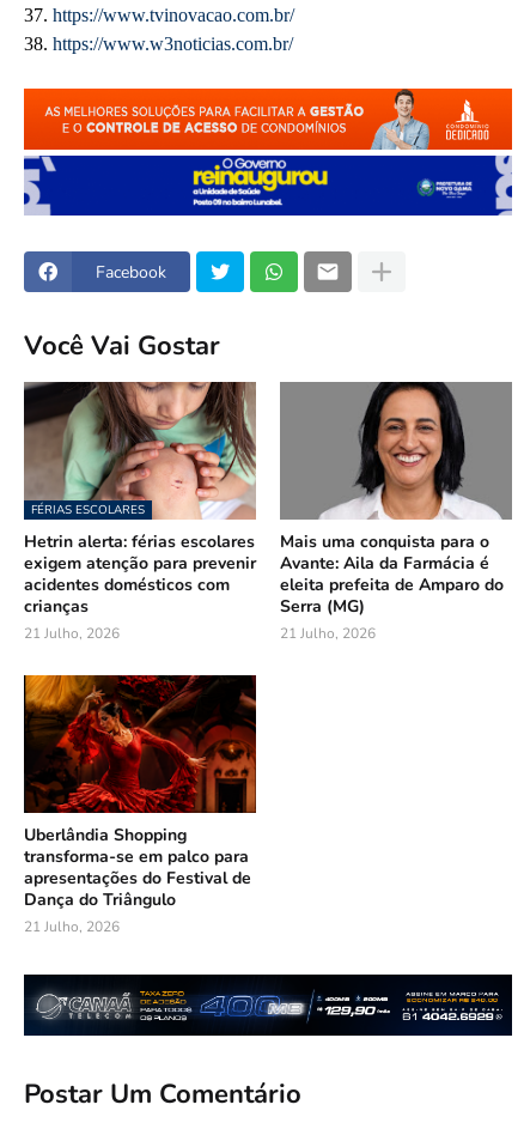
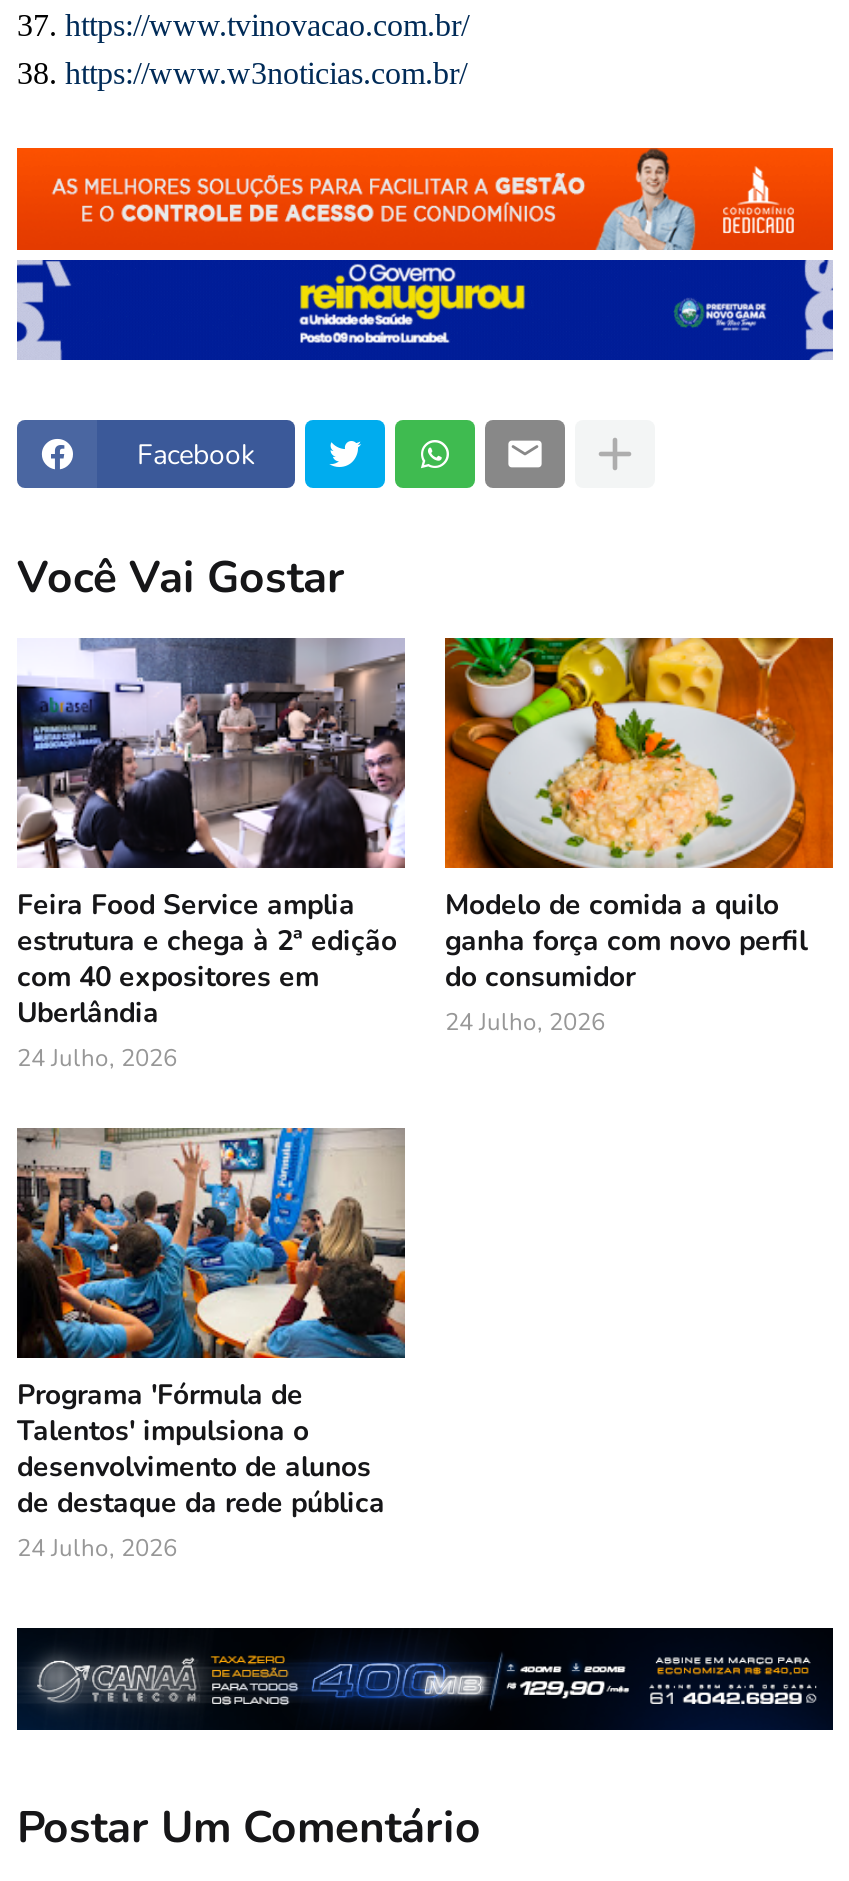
- [image]
- FÉRIAS ESCOLARES
- Hetrin alerta: férias escolares
- exigem atenção para prevenir
- acidentes domésticos com
- crianças
- 21 Julho, 2026
+ [image]
+ Feira Food Service amplia
+ estrutura e chega à 2ª edição
+ com 40 expositores em
+ Uberlândia
+ 24 Julho, 2026

- [image]
- Mais uma conquista para o
- Avante: Aila da Farmácia é
- eleita prefeita de Amparo do
- Serra (MG)
- 21 Julho, 2026
+ [image]
+ Modelo de comida a quilo
+ ganha força com novo perfil
+ do consumidor
+ 24 Julho, 2026

- [image]
- Uberlândia Shopping
- transforma-se em palco para
- apresentações do Festival de
- Dança do Triângulo
- 21 Julho, 2026
+ [image]
+ Programa 'Fórmula de
+ Talentos' impulsiona o
+ desenvolvimento de alunos
+ de destaque da rede pública
+ 24 Julho, 2026
